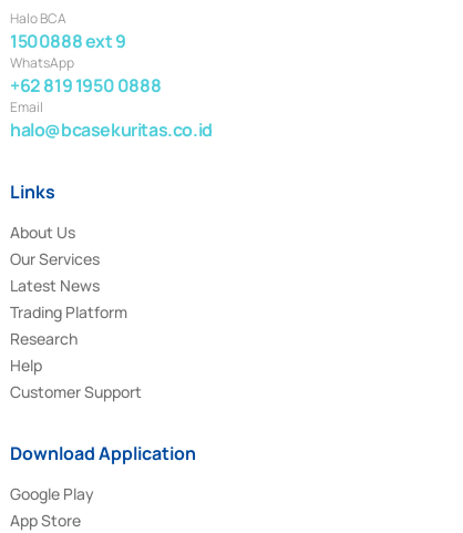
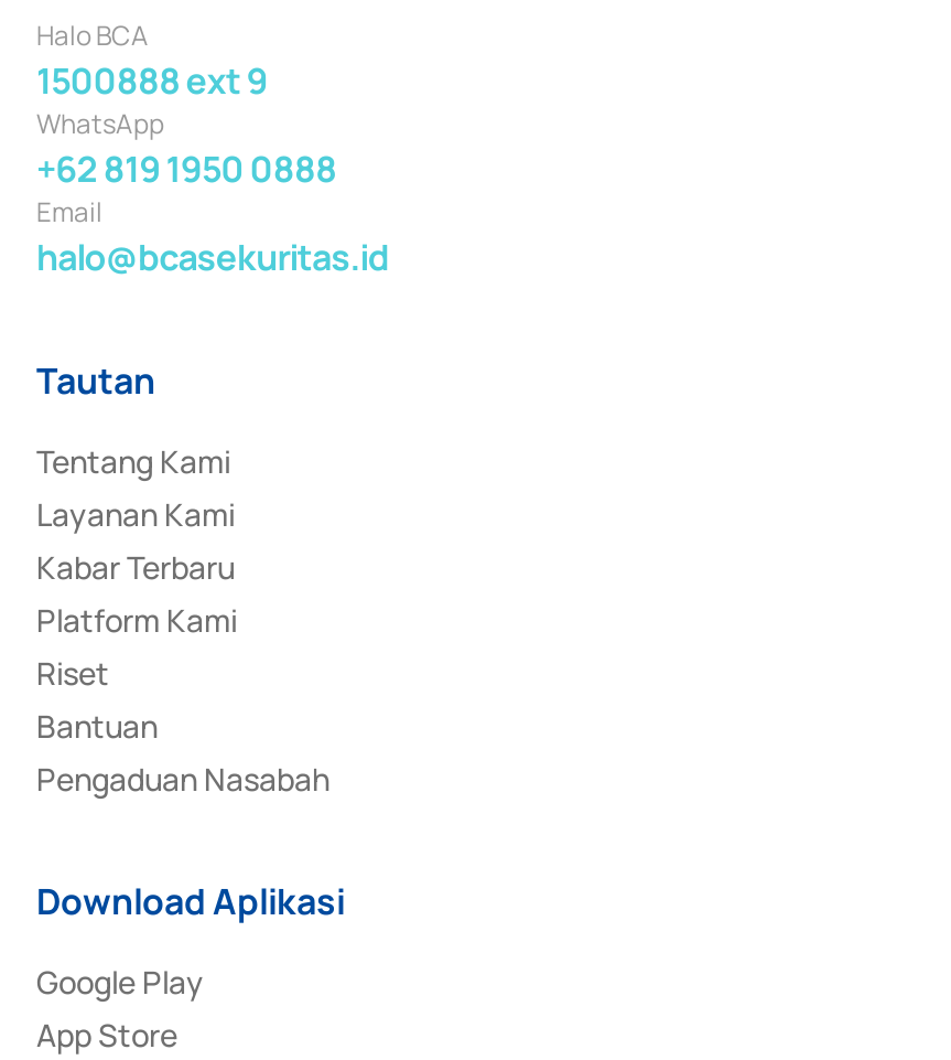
- halo@bcasekuritas.co.id
+ halo@bcasekuritas.id

- Links
+ Tautan

- About Us
- Our Services
- Latest News
- Trading Platform
- Research
- Help
- Customer Support
+ Tentang Kami
+ Layanan Kami
+ Kabar Terbaru
+ Platform Kami
+ Riset
+ Bantuan
+ Pengaduan Nasabah

- Download Application
+ Download Aplikasi
